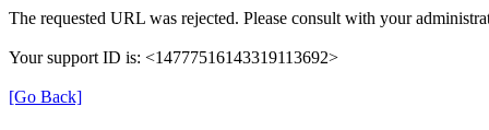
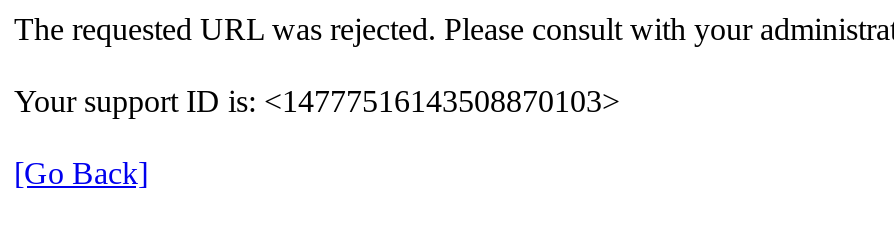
- Your support ID is: <14777516143319113692>
+ Your support ID is: <14777516143508870103>
